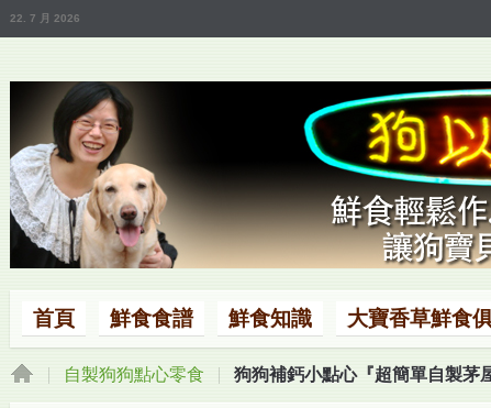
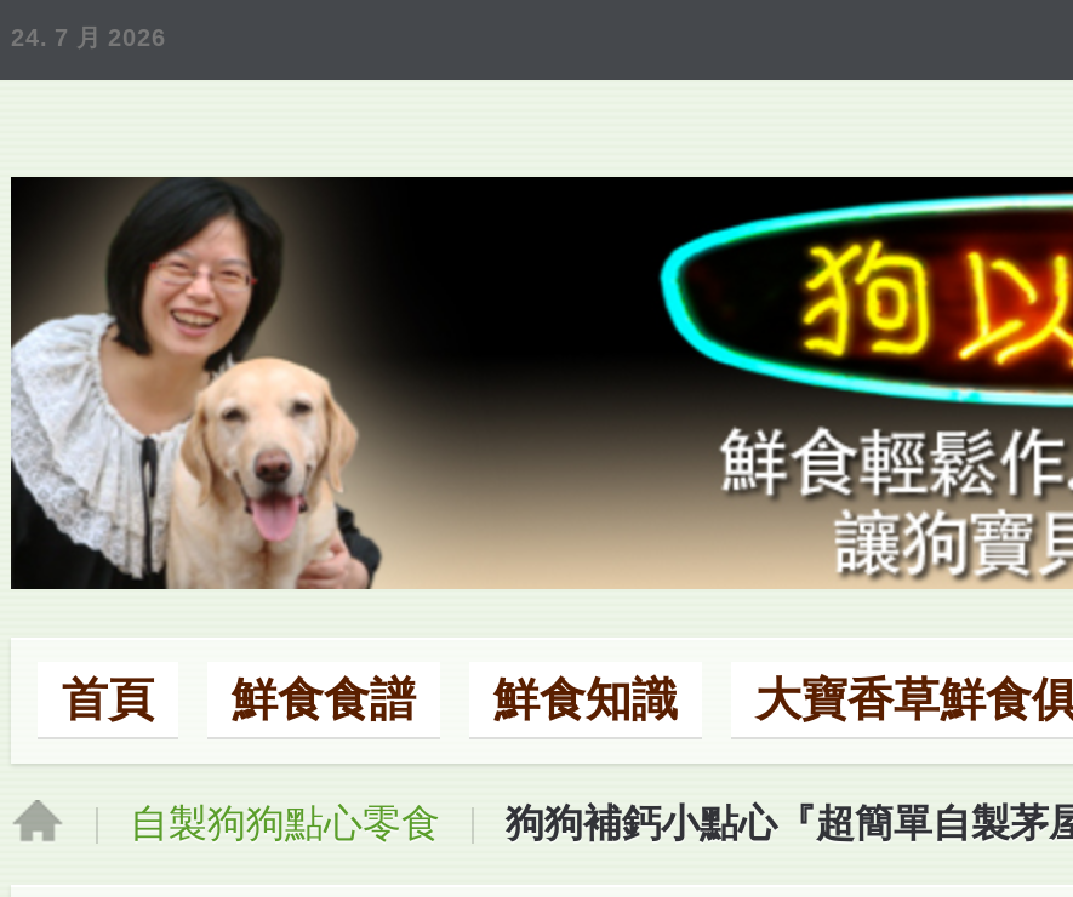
- 22. 7 月 2026
+ 24. 7 月 2026
